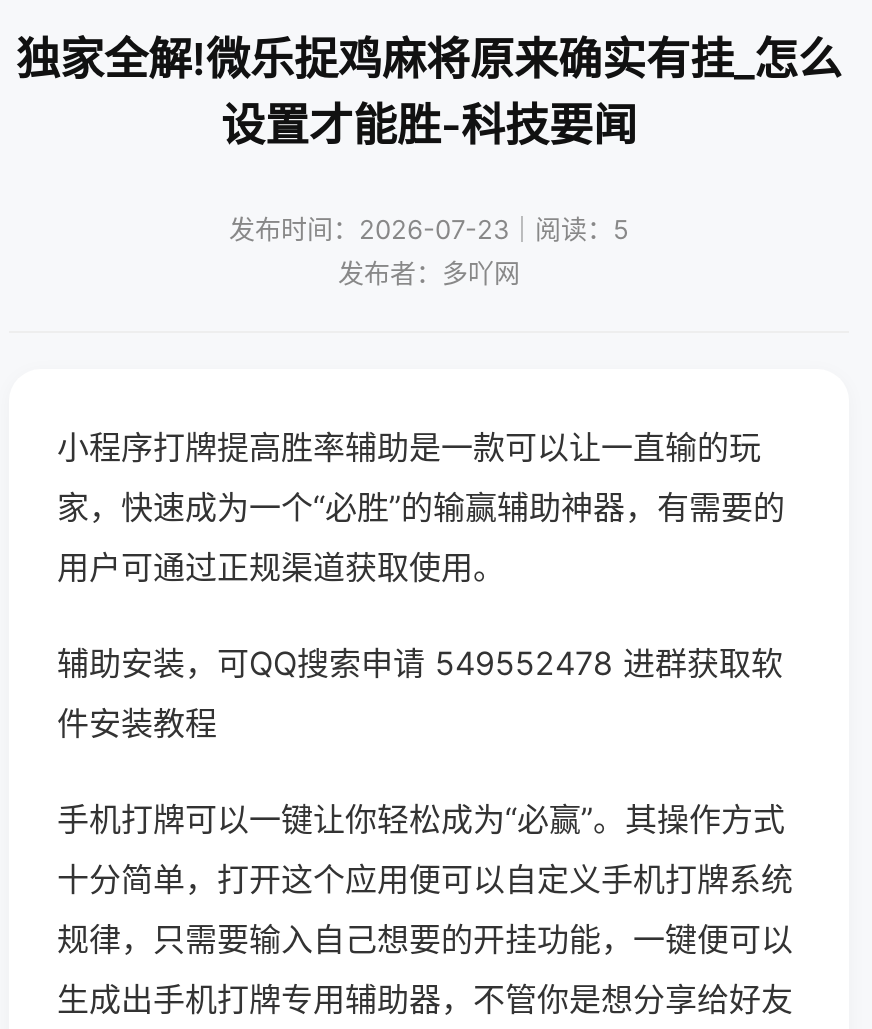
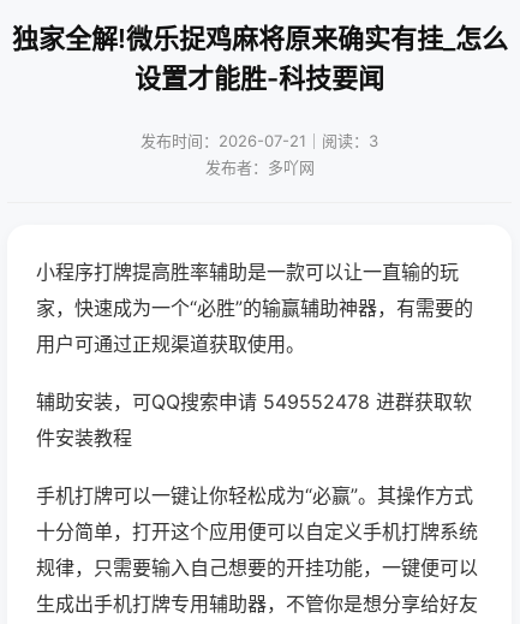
- 发布时间：2026-07-23｜阅读：5
+ 发布时间：2026-07-21｜阅读：3
